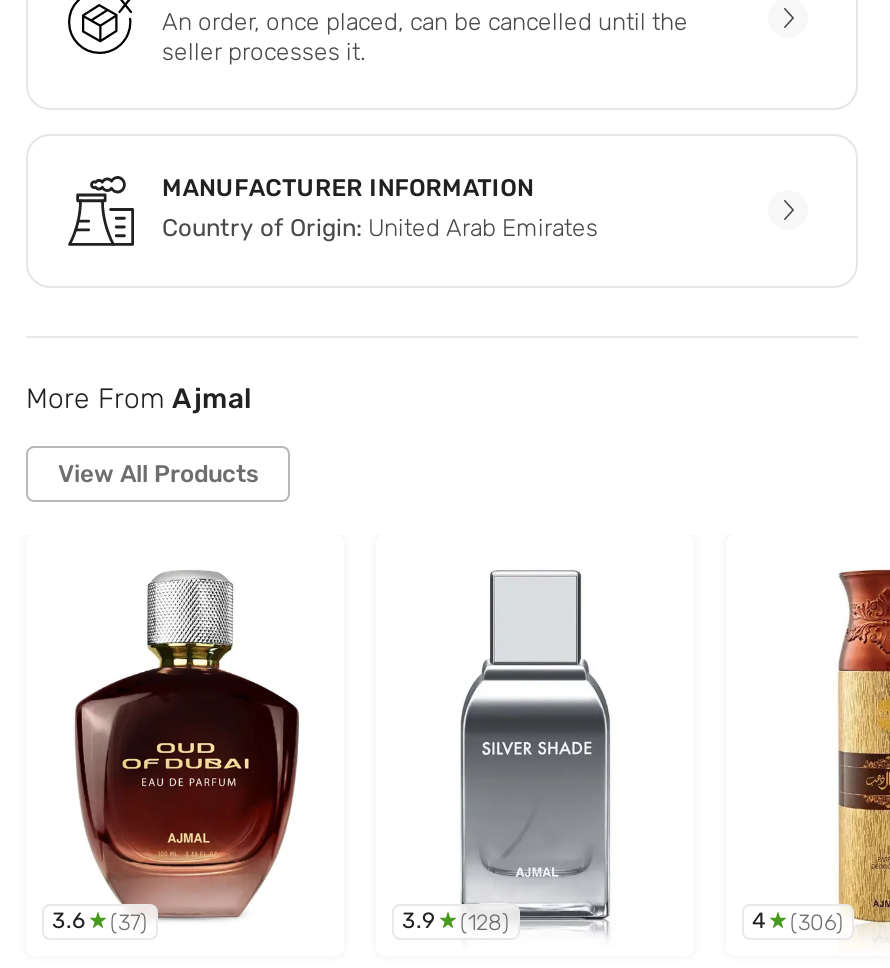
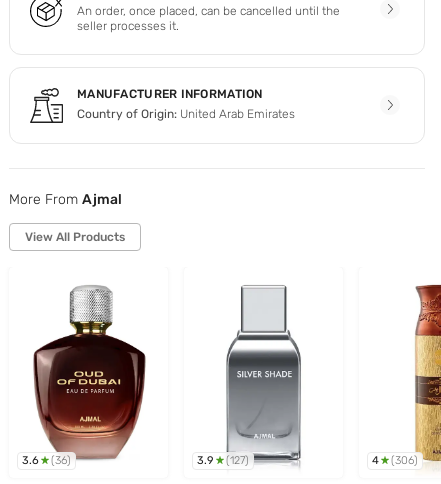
- 3.6 (37)
+ 3.6 (36)

- 3.9 (128)
+ 3.9 (127)
